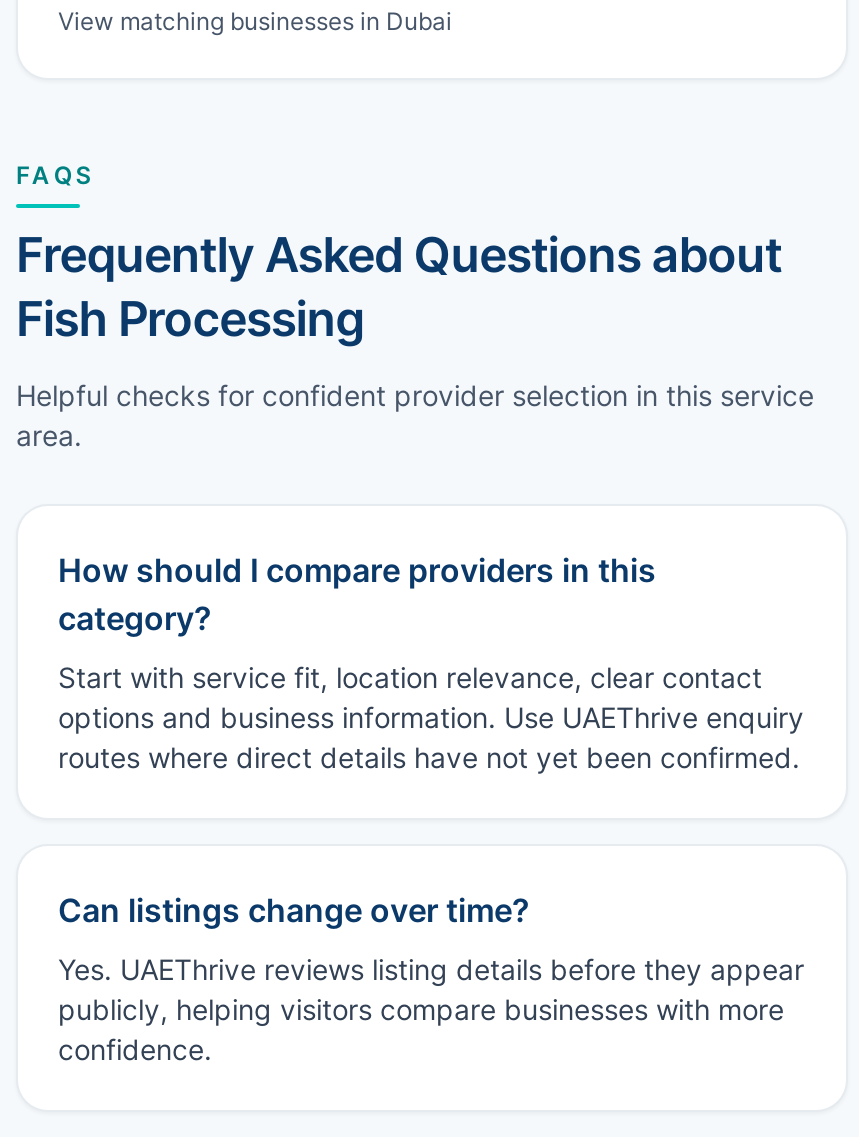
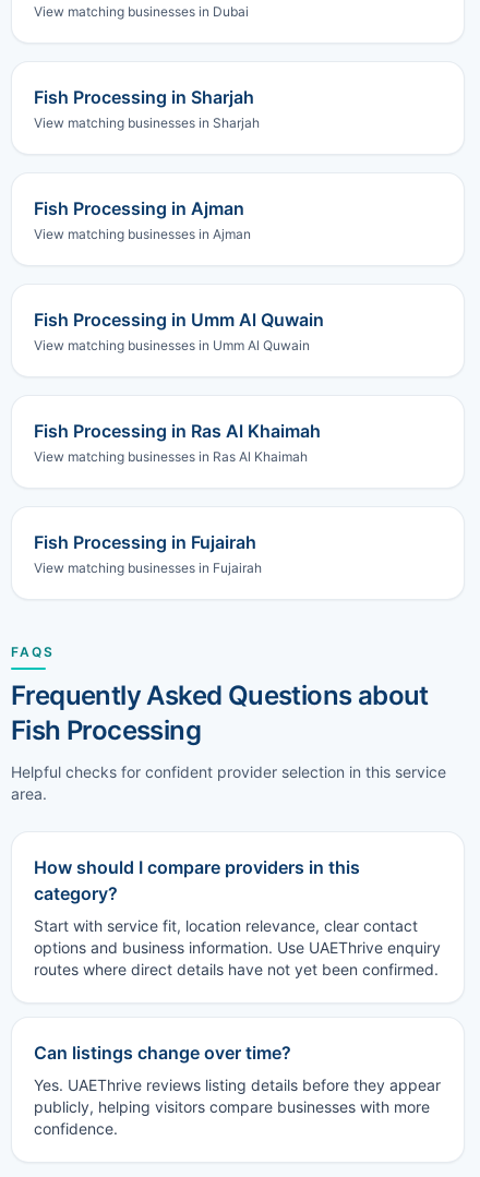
+ Fish Processing in Sharjah
+ View matching businesses in Sharjah

+ Fish Processing in Ajman
+ View matching businesses in Ajman

+ Fish Processing in Umm Al Quwain
+ View matching businesses in Umm Al Quwain

+ Fish Processing in Ras Al Khaimah
+ View matching businesses in Ras Al Khaimah

+ Fish Processing in Fujairah
+ View matching businesses in Fujairah
